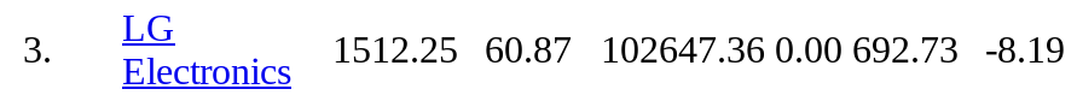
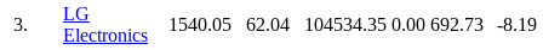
- 1512.25
+ 1540.05

- 60.87
+ 62.04

- 102647.36 0.00 692.73
+ 104534.35 0.00 692.73
